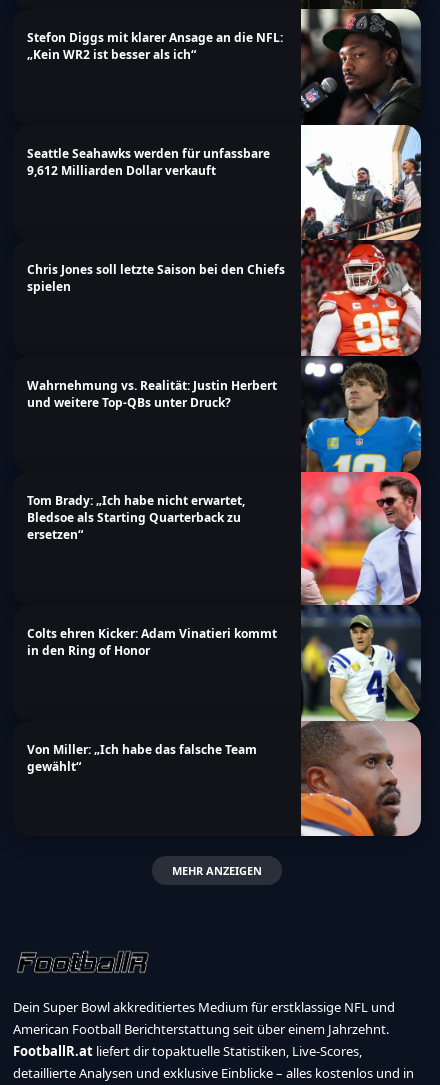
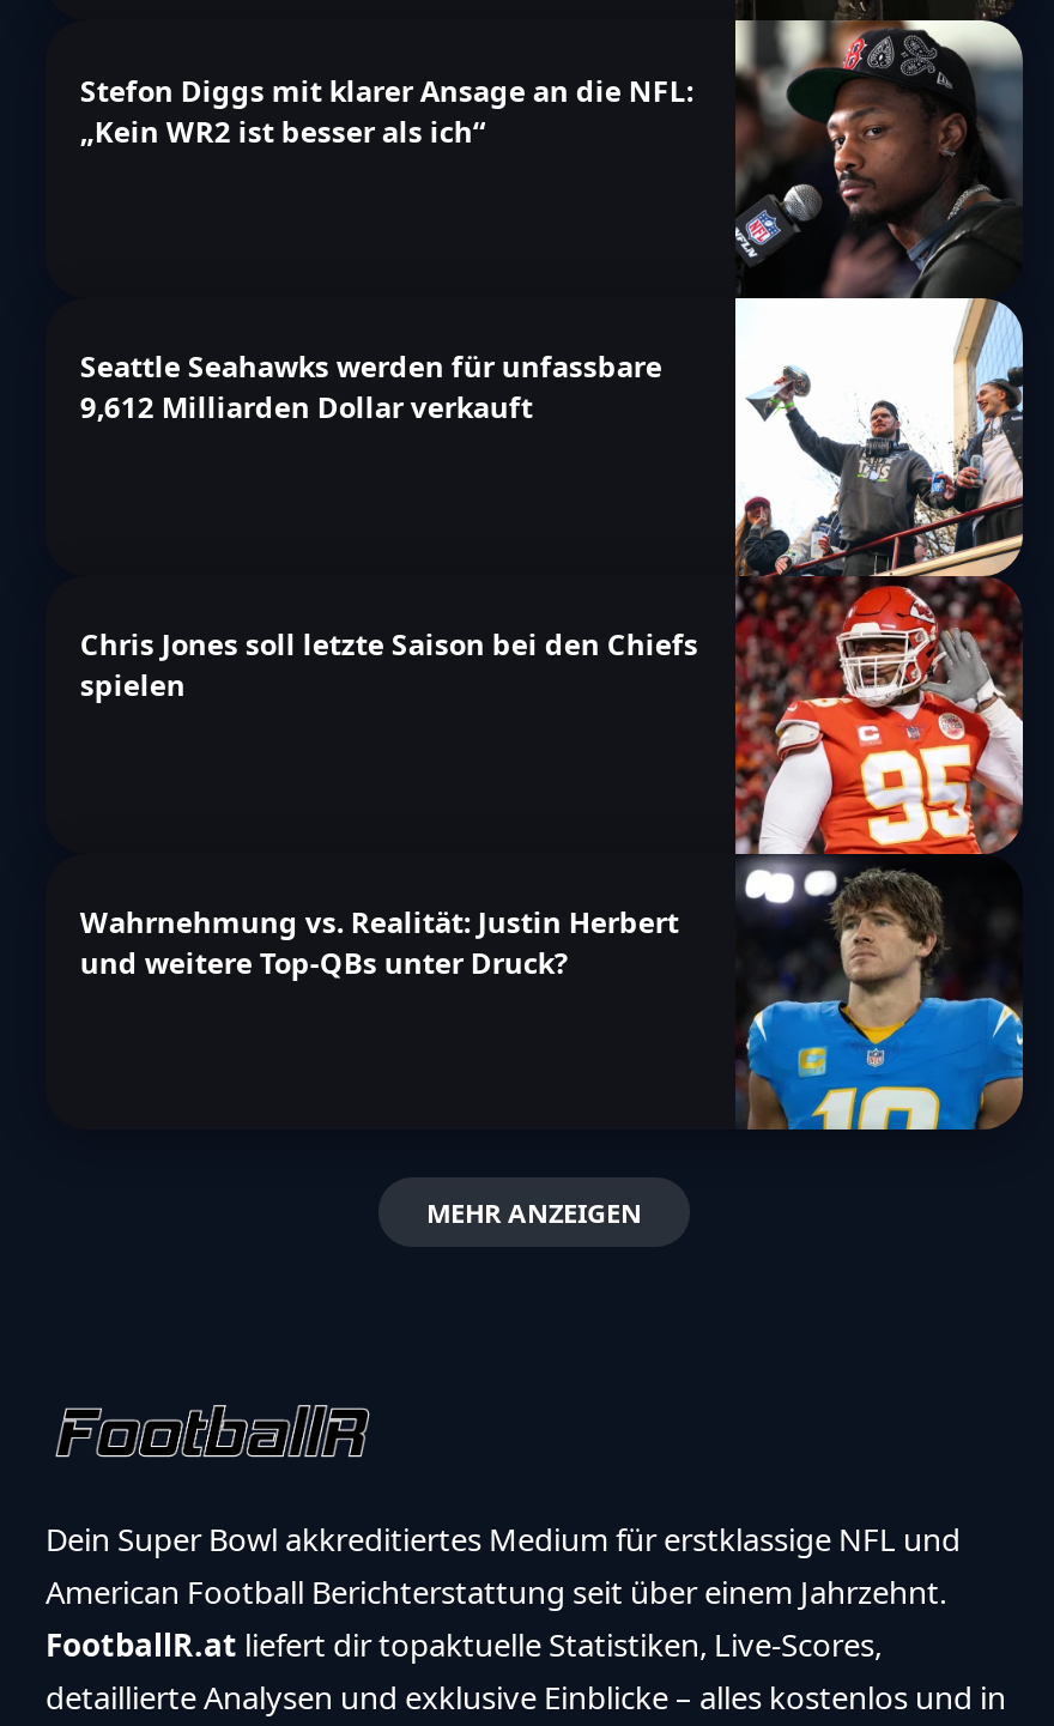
- [image]
- Colts ehren Kicker: Adam Vinatieri kommt
- in den Ring of Honor

- Tom Brady: „Ich habe nicht erwartet,
- Bledsoe als Starting Quarterback zu
- ersetzen“

- Von Miller: „Ich habe das falsche Team
- gewählt“
